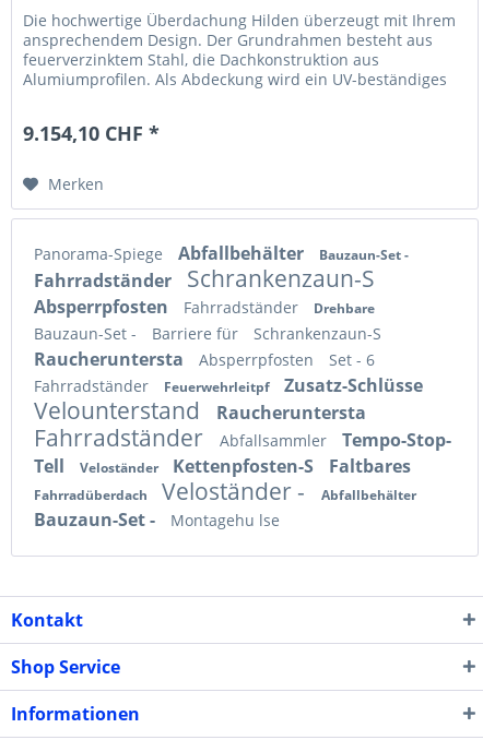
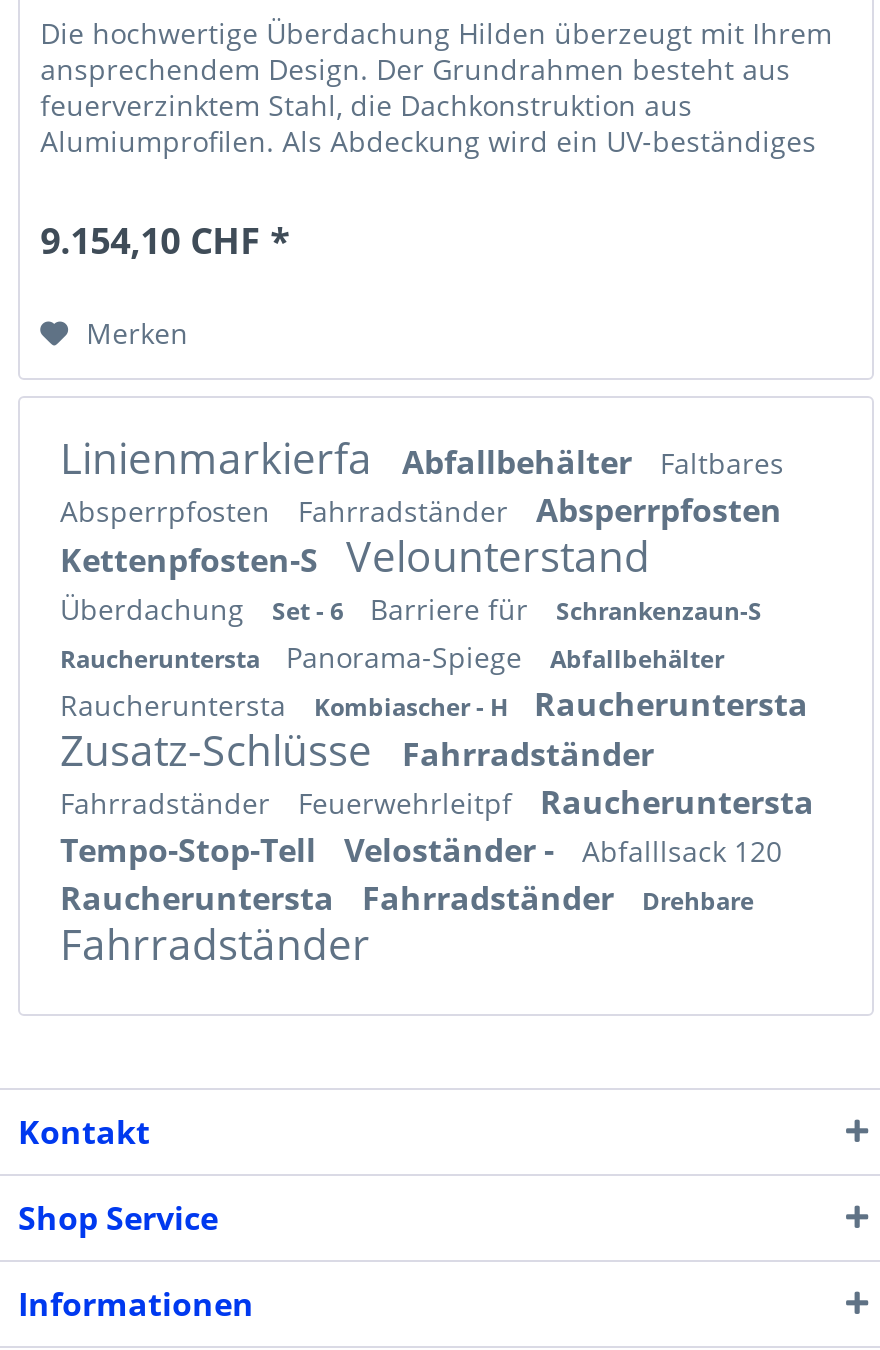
- Panorama-Spiege Abfallbehälter Bauzaun-Set -
- Fahrradständer Schrankenzaun-S
- Absperrpfosten Fahrradständer Drehbare
- Bauzaun-Set - Barriere für Schrankenzaun-S
- Raucheruntersta Absperrpfosten Set - 6
- Fahrradständer Feuerwehrleitpf Zusatz-Schlüsse
- Velounterstand Raucheruntersta
- Fahrradständer Abfallsammler Tempo-Stop-
- Tell Veloständer Kettenpfosten-S Faltbares
- Fahrradüberdach Veloständer - Abfallbehälter
- Bauzaun-Set - Montagehu lse
+ Linienmarkierfa Abfallbehälter Faltbares
+ Absperrpfosten Fahrradständer Absperrpfosten
+ Kettenpfosten-S Velounterstand
+ Überdachung Set - 6 Barriere für Schrankenzaun-S
+ Raucheruntersta Panorama-Spiege Abfallbehälter
+ Raucheruntersta Kombiascher - H Raucheruntersta
+ Zusatz-Schlüsse Fahrradständer
+ Fahrradständer Feuerwehrleitpf Raucheruntersta
+ Tempo-Stop-Tell Veloständer - Abfalllsack 120
+ Raucheruntersta Fahrradständer Drehbare
+ Fahrradständer
